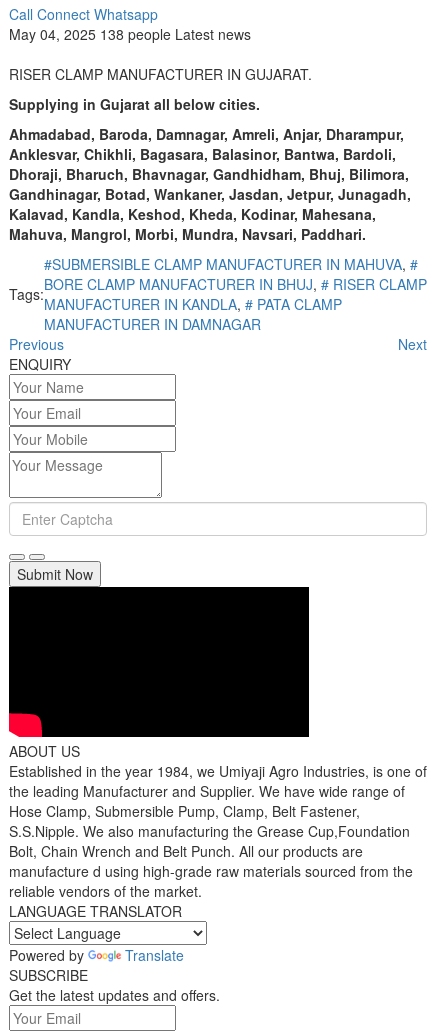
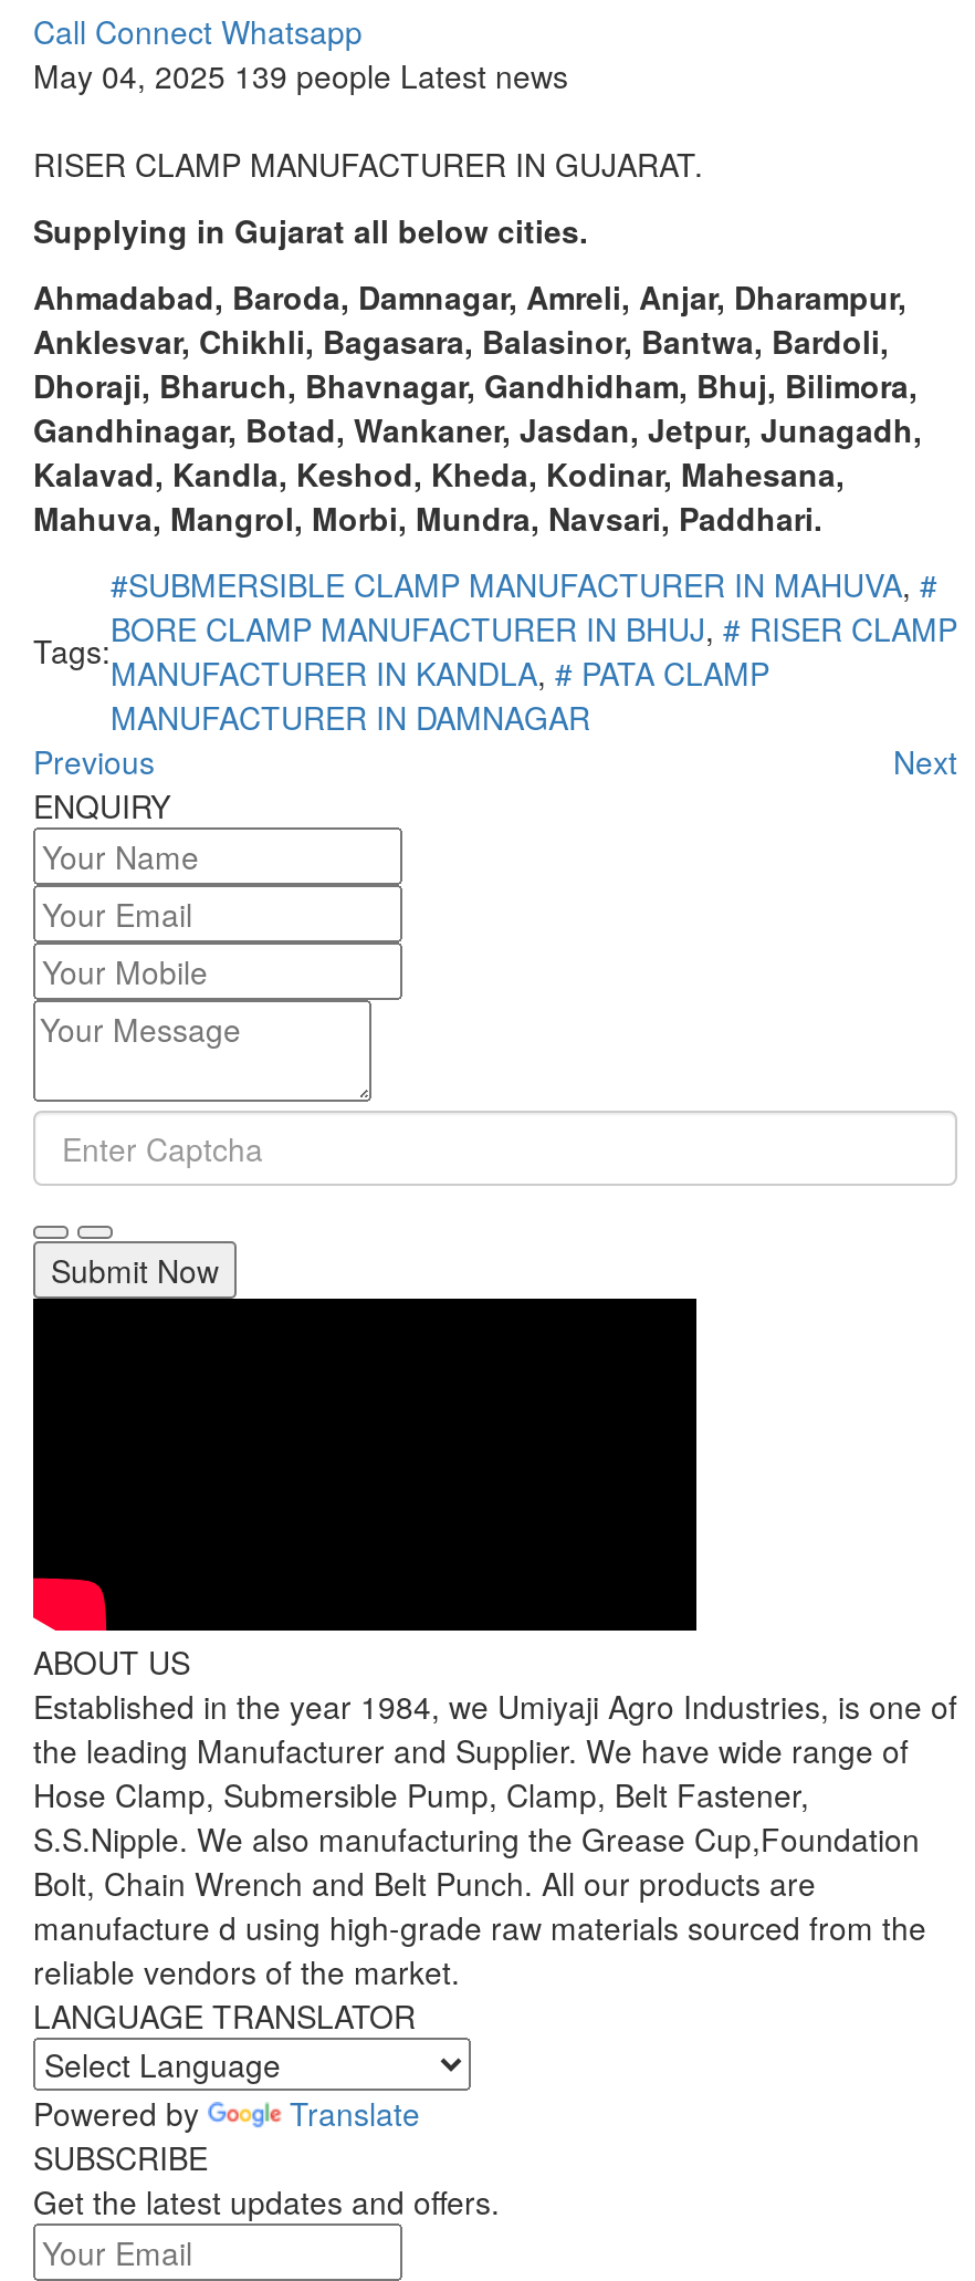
- May 04, 2025 138 people Latest news
+ May 04, 2025 139 people Latest news
